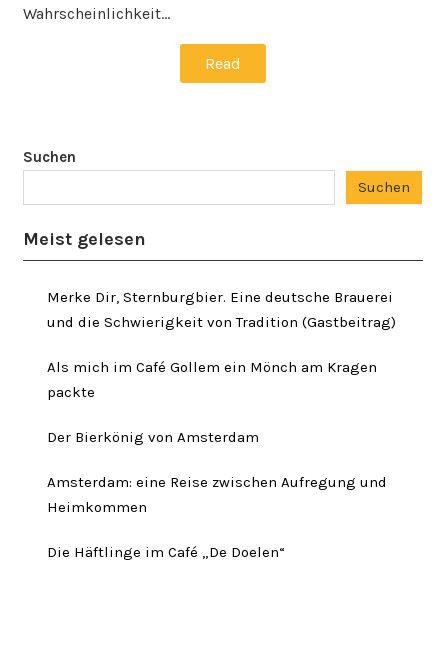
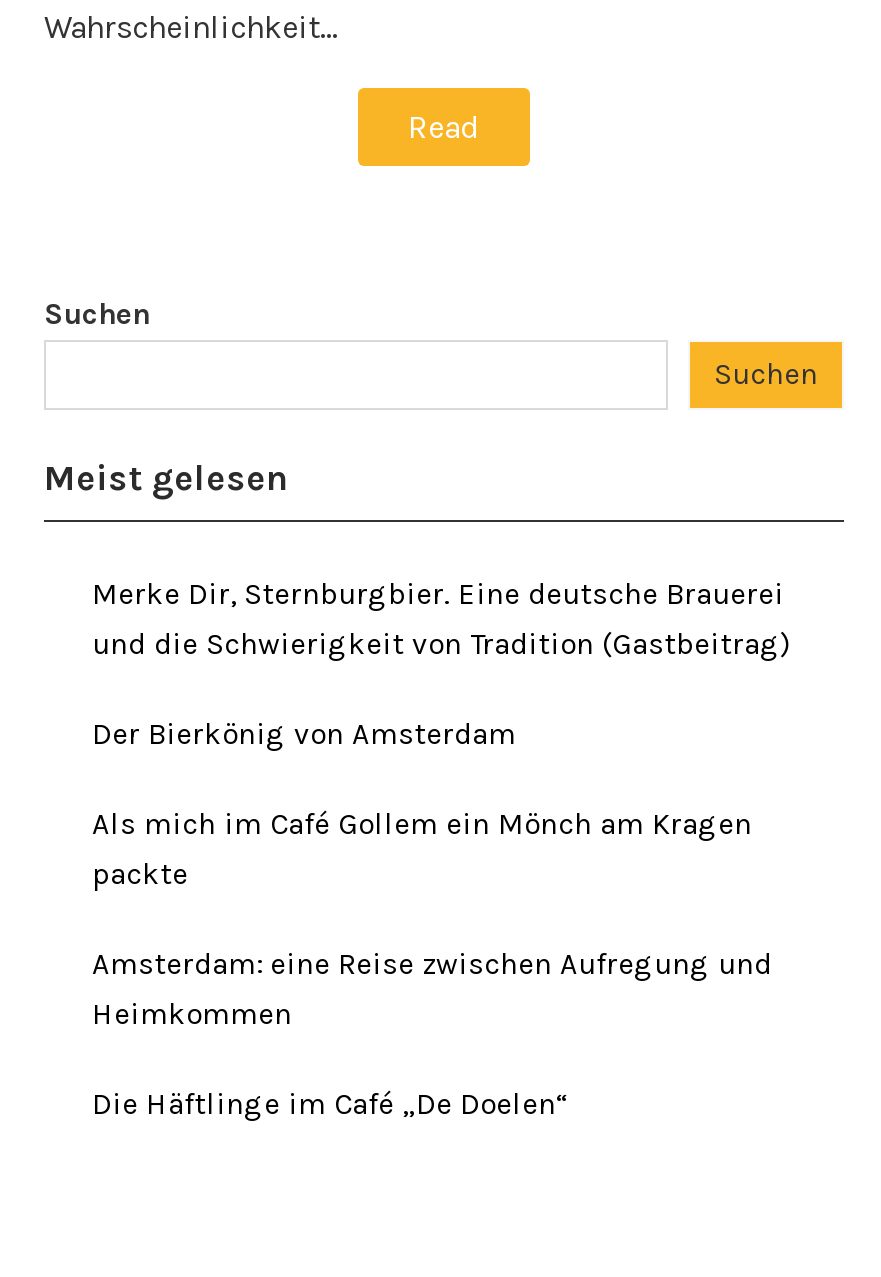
moved down: Als mich im Café Gollem ein Mönch am Kragen | packte

moved up: Der Bierkönig von Amsterdam
